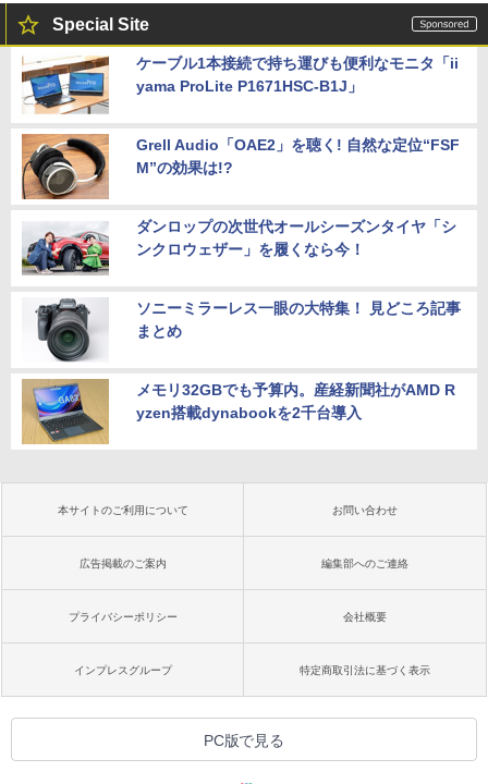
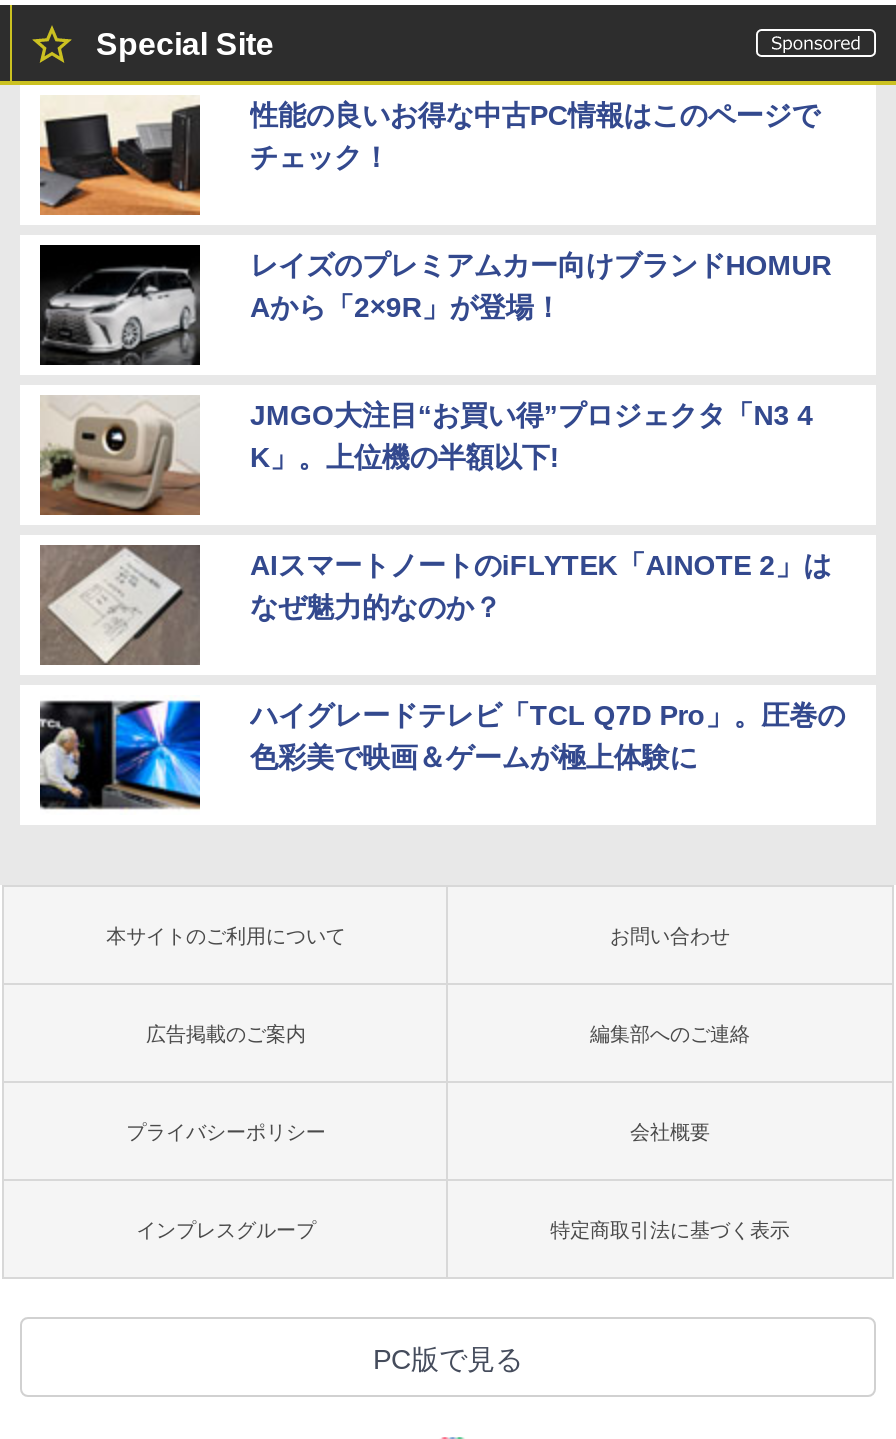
- [image]
- ケーブル1本接続で持ち運びも便利なモニタ「ii
- yama ProLite P1671HSC-B1J」
+ [image]
+ 性能の良いお得な中古PC情報はこのページで
+ チェック！

- [image]
- Grell Audio「OAE2」を聴く! 自然な定位“FSF
- M”の効果は!?
+ [image]
+ レイズのプレミアムカー向けブランドHOMUR
+ Aから「2×9R」が登場！

- [image]
- ダンロップの次世代オールシーズンタイヤ「シ
- ンクロウェザー」を履くなら今！
+ [image]
+ JMGO大注目“お買い得”プロジェクタ「N3 4
+ K」。上位機の半額以下!

- [image]
- ソニーミラーレス一眼の大特集！ 見どころ記事
- まとめ
+ [image]
+ AIスマートノートのiFLYTEK「AINOTE 2」は
+ なぜ魅力的なのか？

- [image]
- メモリ32GBでも予算内。産経新聞社がAMD R
- yzen搭載dynabookを2千台導入
+ [image]
+ ハイグレードテレビ「TCL Q7D Pro」。圧巻の
+ 色彩美で映画＆ゲームが極上体験に
